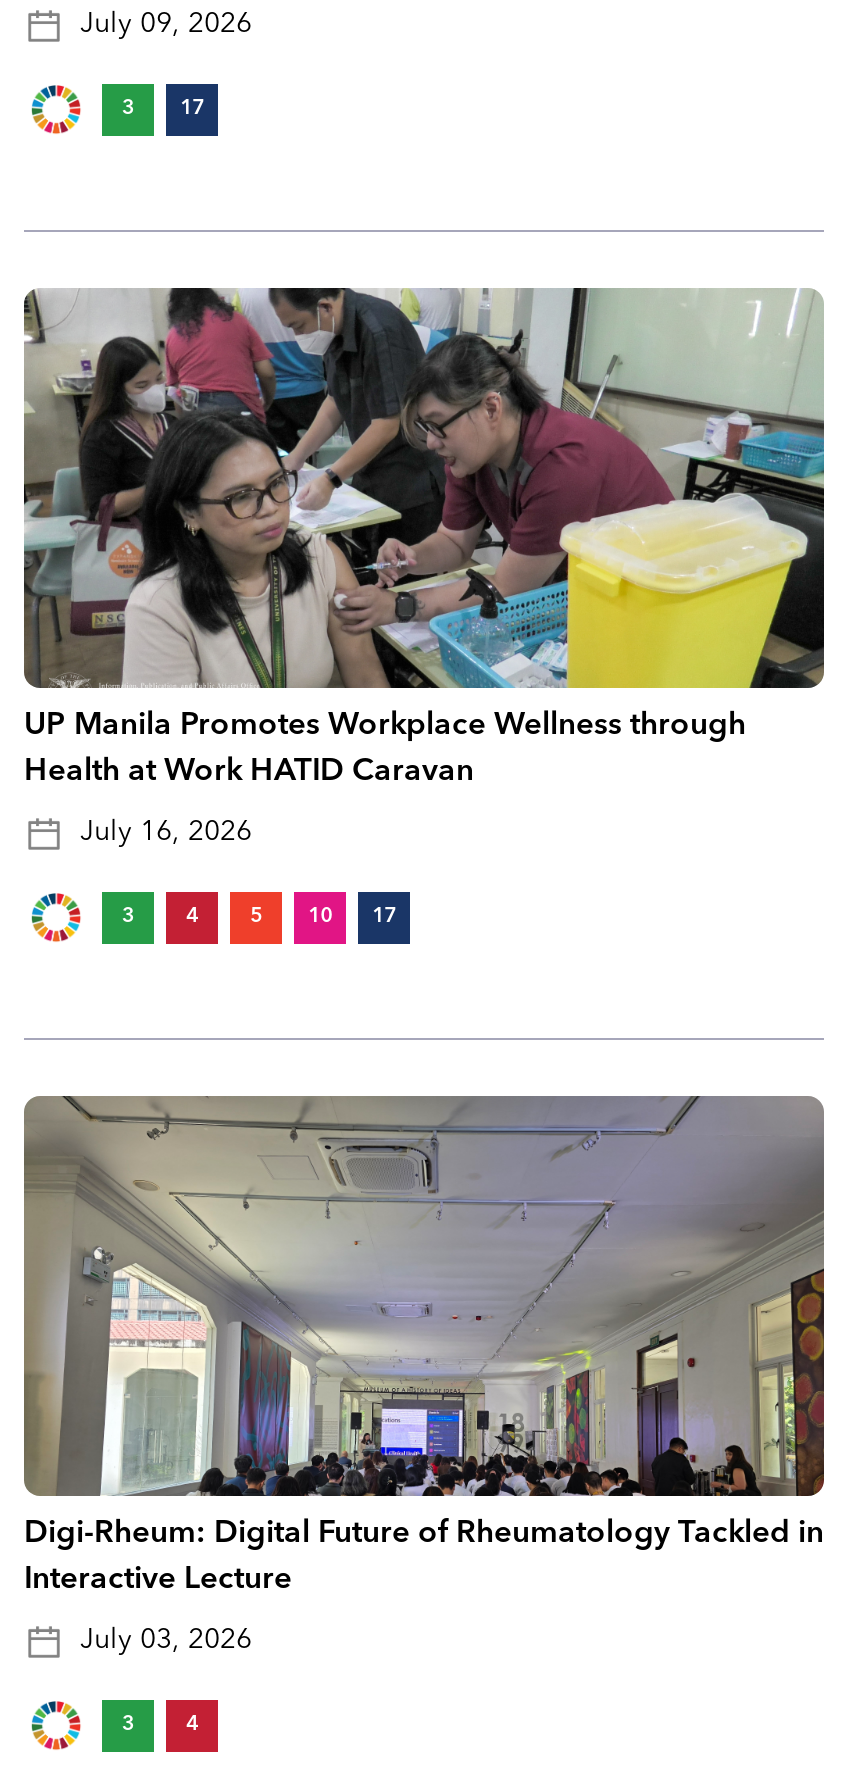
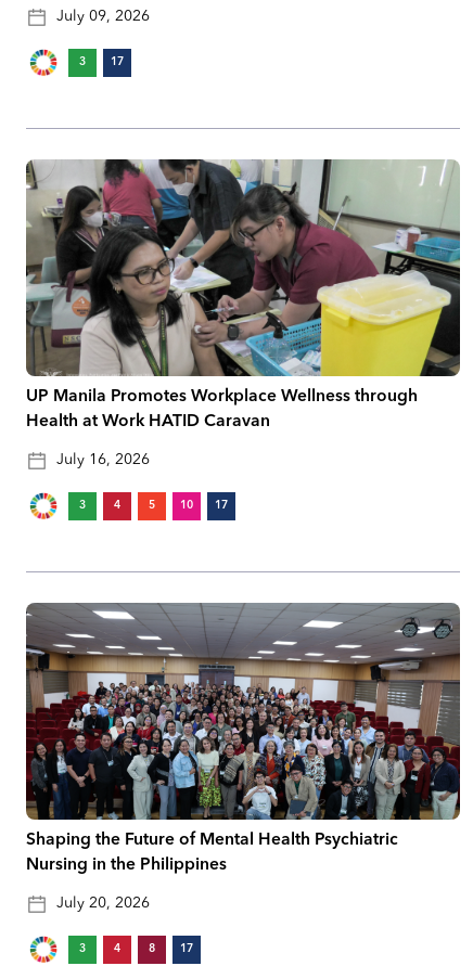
- [image]
- Digi-Rheum: Digital Future of Rheumatology Tackled in
- Interactive Lecture
+ [image]
+ Shaping the Future of Mental Health Psychiatric
+ Nursing in the Philippines

- July 03, 2026
+ July 20, 2026

+ 8
+ 17
